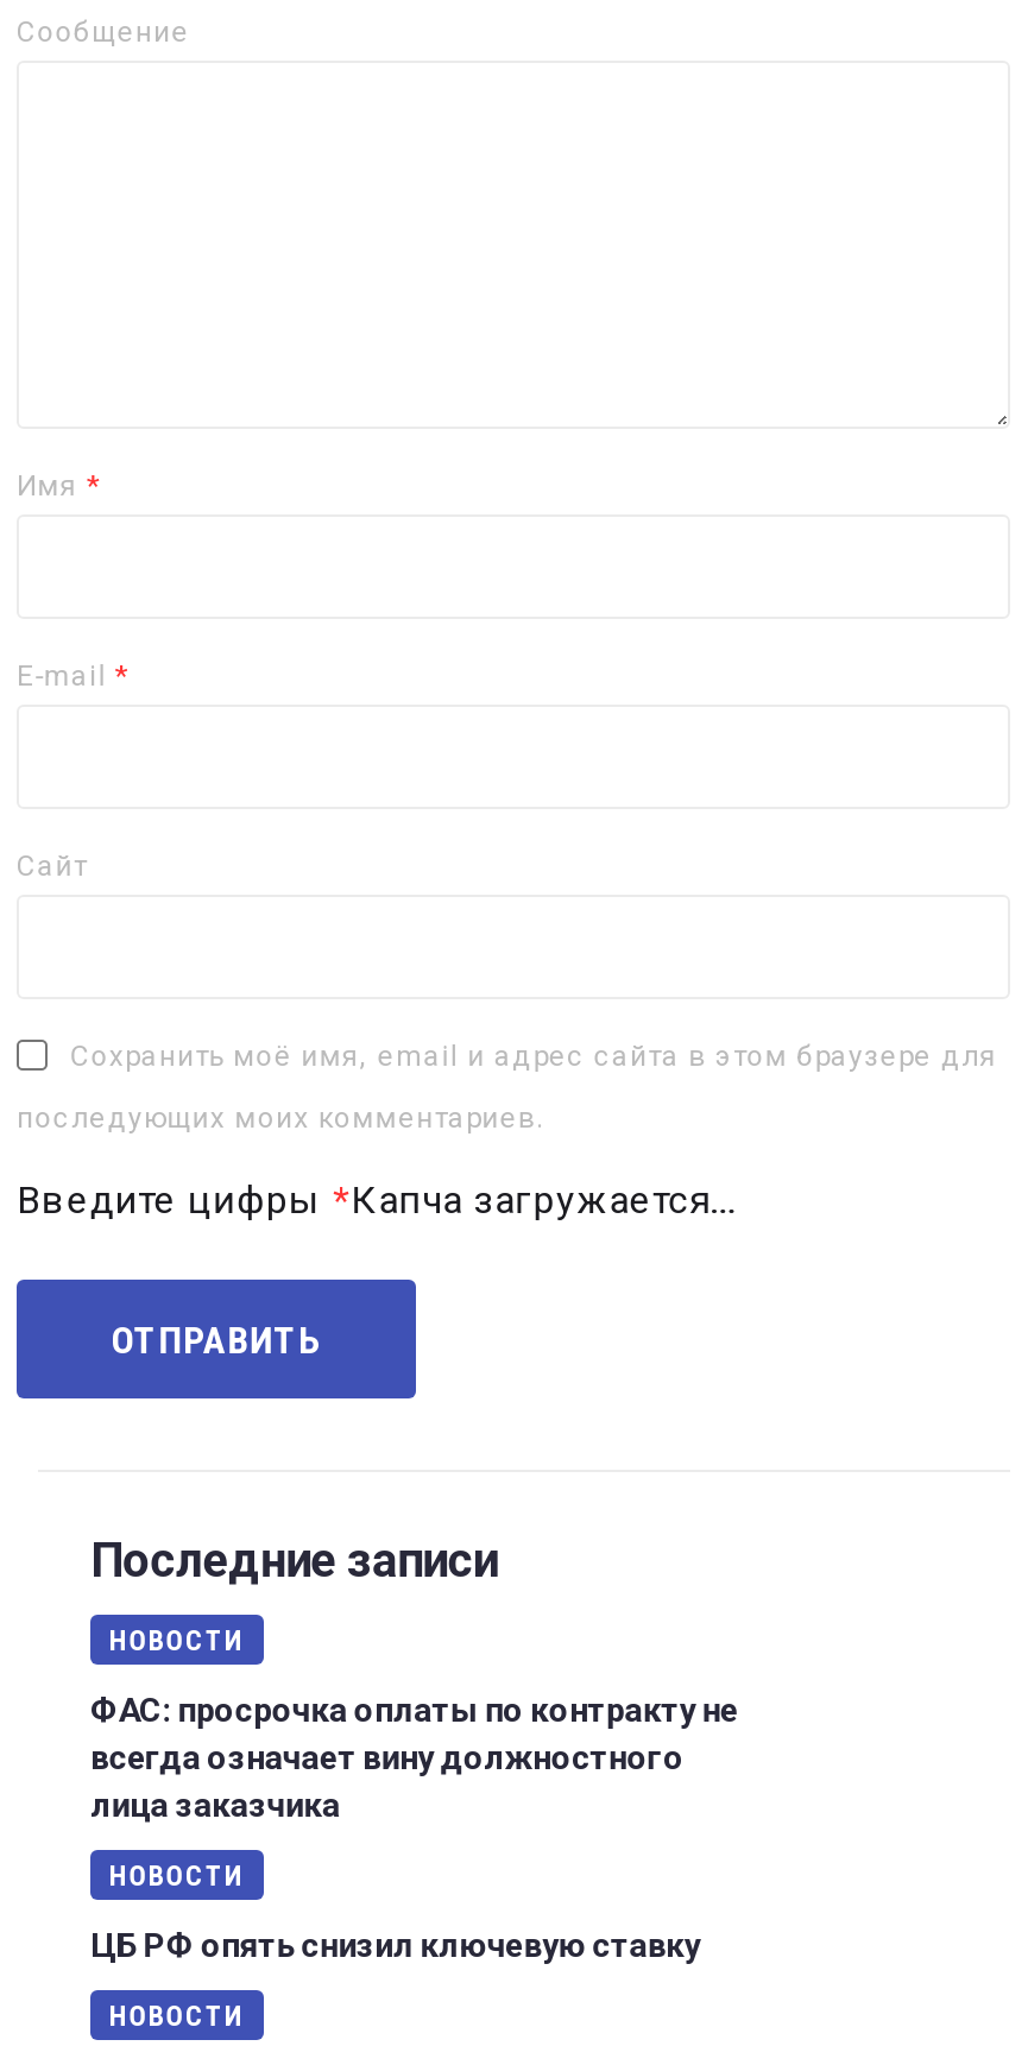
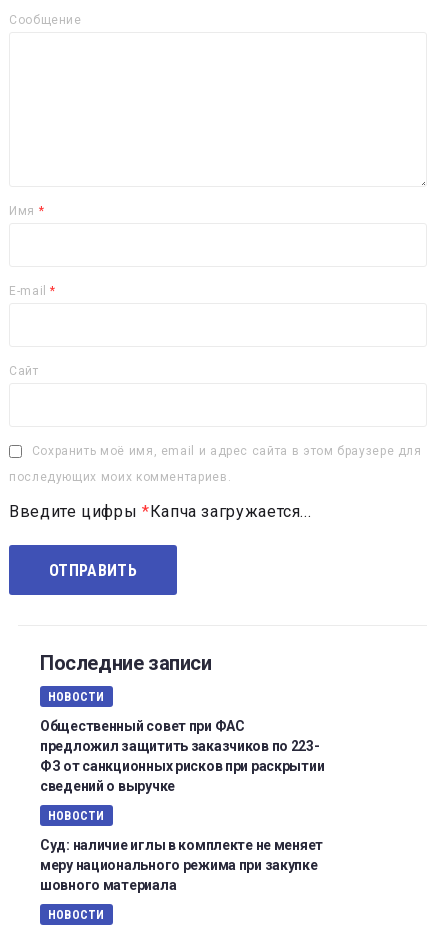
- ФАС: просрочка оплаты по контракту не
- всегда означает вину должностного
- лица заказчика
+ Общественный совет при ФАС
+ предложил защитить заказчиков по 223-
+ ФЗ от санкционных рисков при раскрытии
+ сведений о выручке

- ЦБ РФ опять снизил ключевую ставку
+ Суд: наличие иглы в комплекте не меняет
+ меру национального режима при закупке
+ шовного материала
